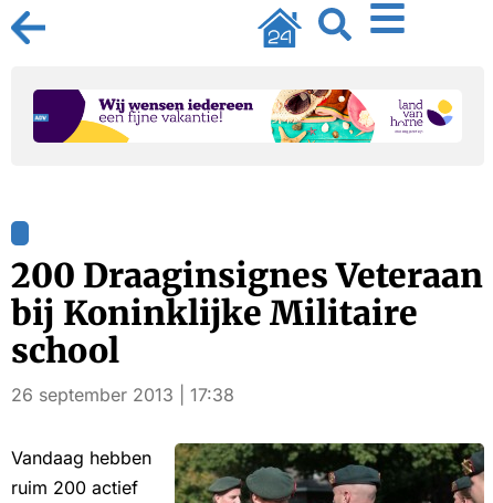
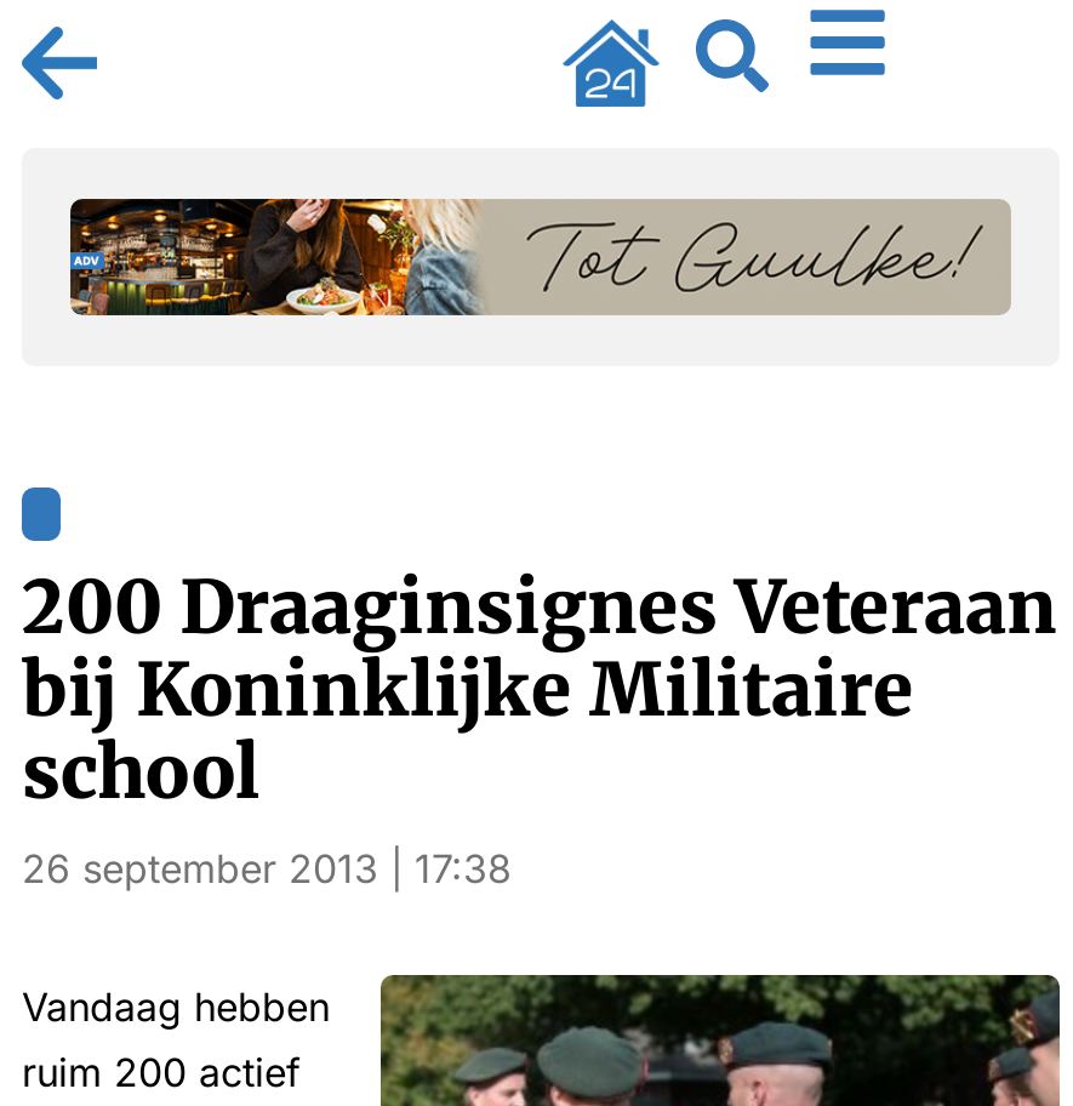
- [image]
+ [image]
